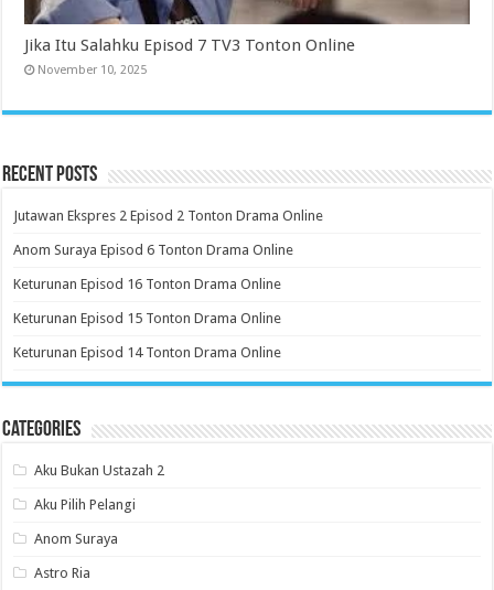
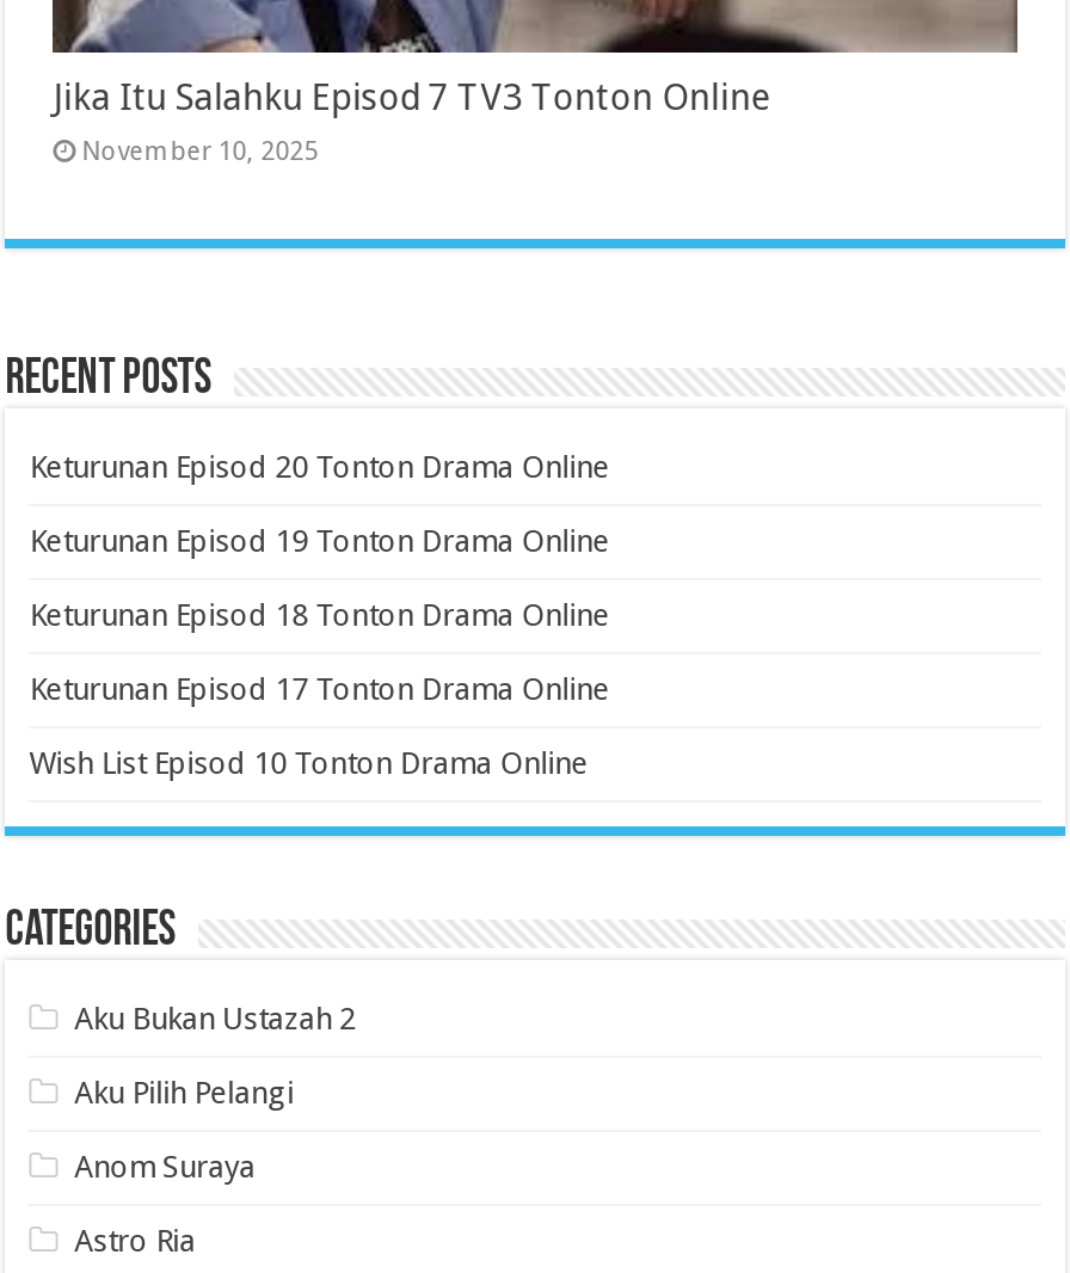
- Jutawan Ekspres 2 Episod 2 Tonton Drama Online
+ Keturunan Episod 20 Tonton Drama Online

- Anom Suraya Episod 6 Tonton Drama Online
+ Keturunan Episod 19 Tonton Drama Online

- Keturunan Episod 16 Tonton Drama Online
+ Keturunan Episod 18 Tonton Drama Online

- Keturunan Episod 15 Tonton Drama Online
+ Keturunan Episod 17 Tonton Drama Online

- Keturunan Episod 14 Tonton Drama Online
+ Wish List Episod 10 Tonton Drama Online
